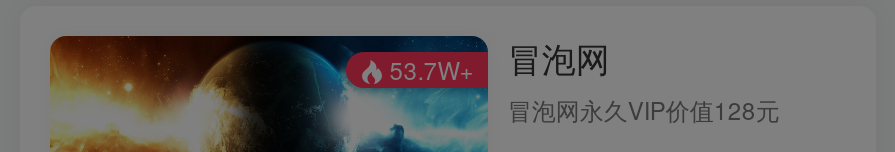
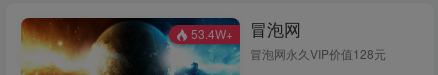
- 53.7W+ 冒泡网
+ 53.4W+ 冒泡网
